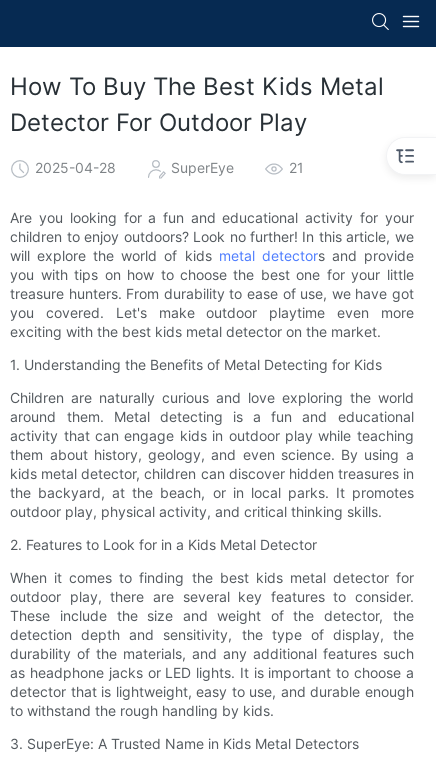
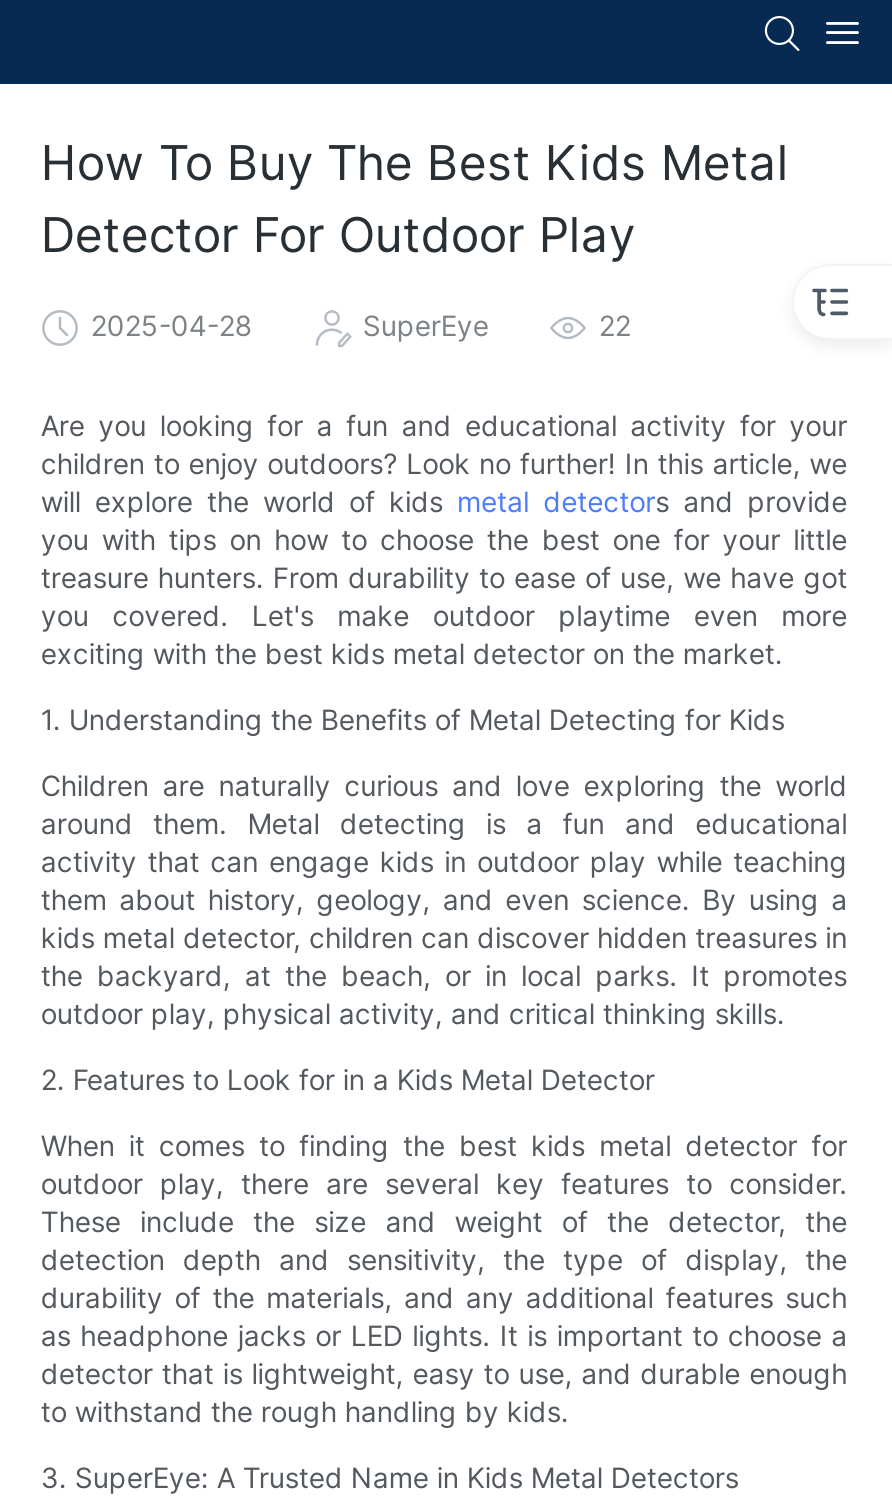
- 21
+ 22
